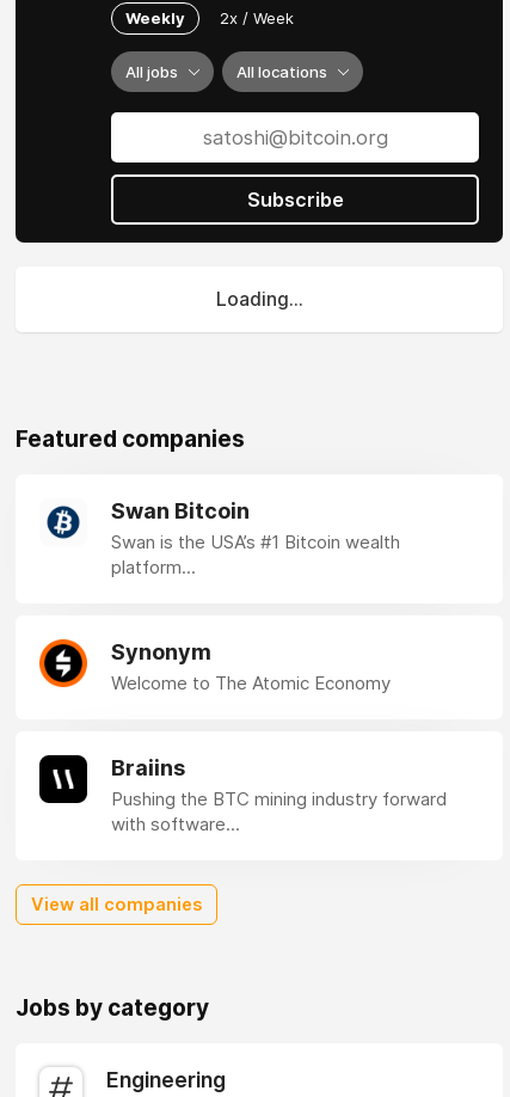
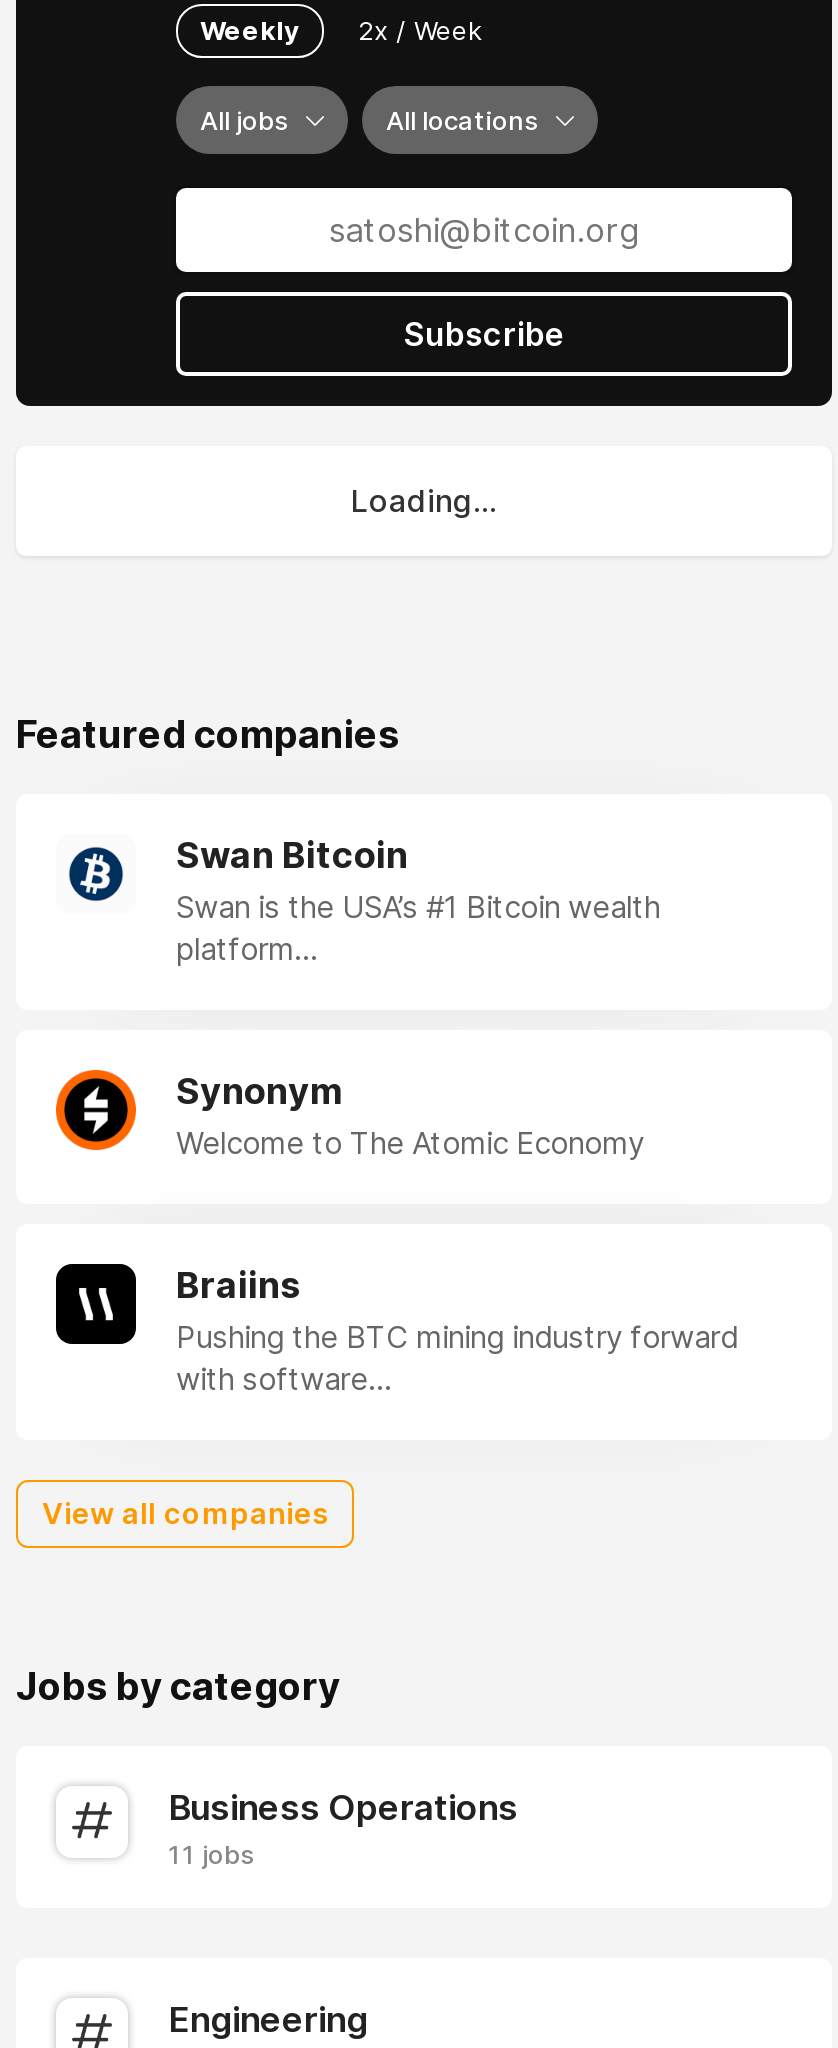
+ Business Operations
+ 11 jobs
